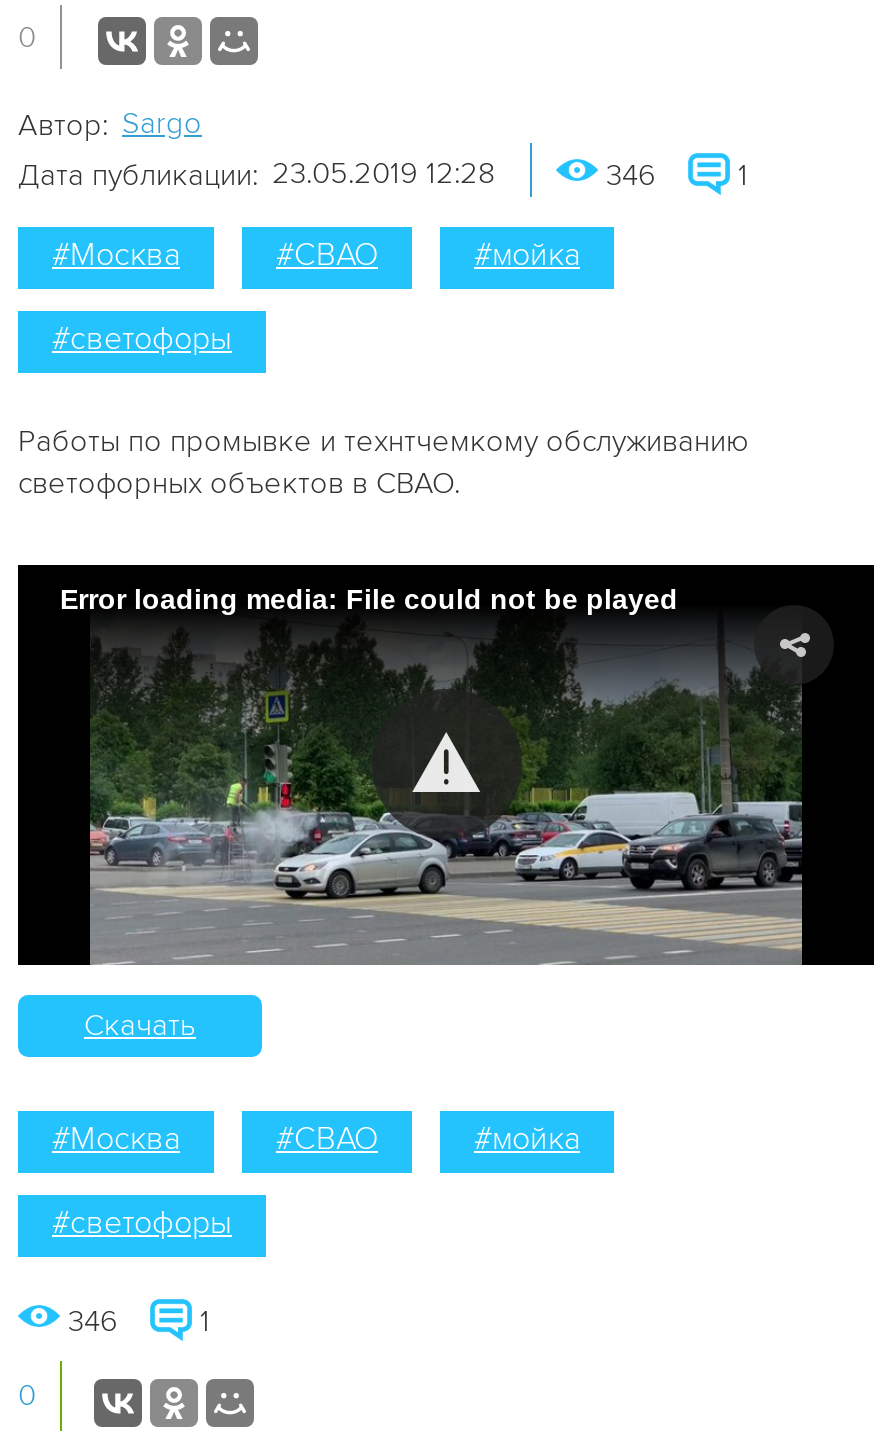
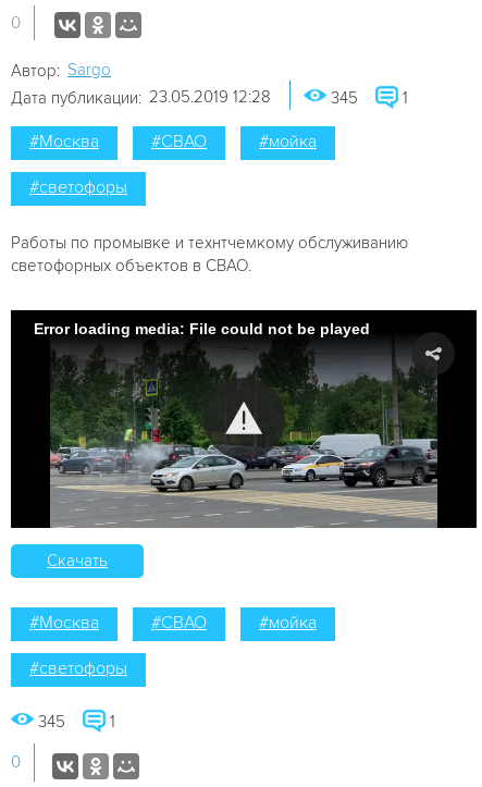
- 346
+ 345

- 346
+ 345
